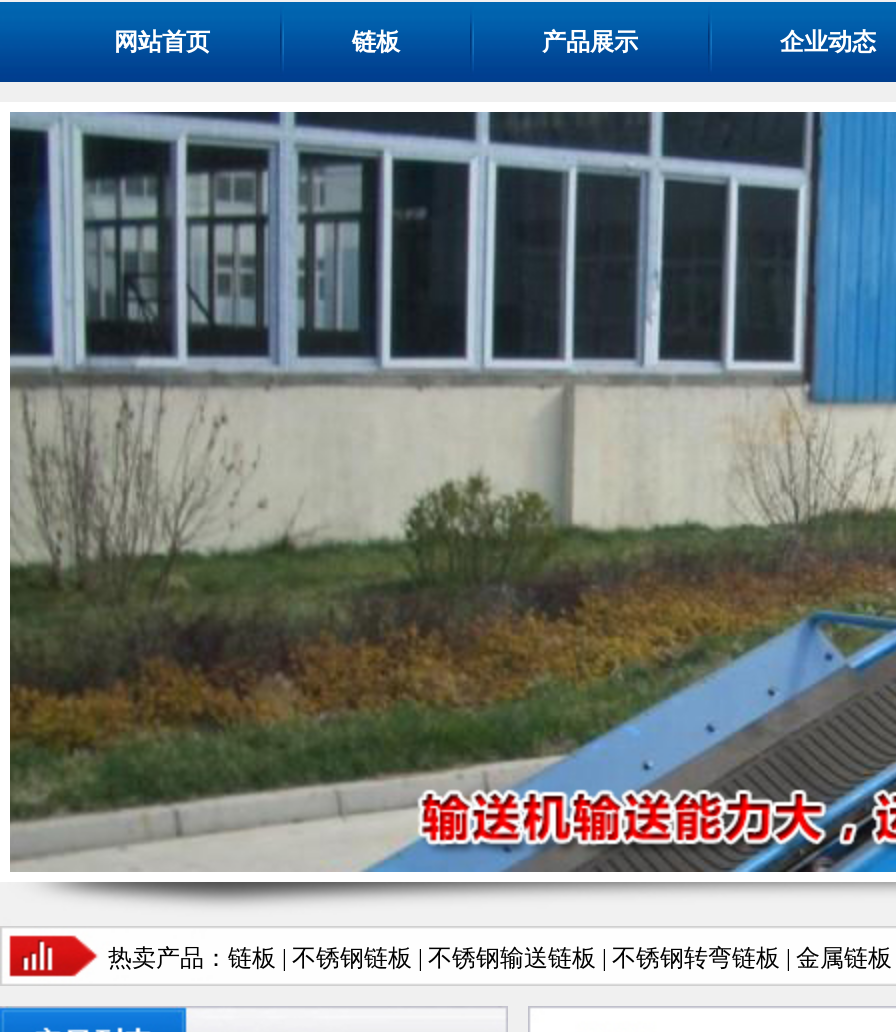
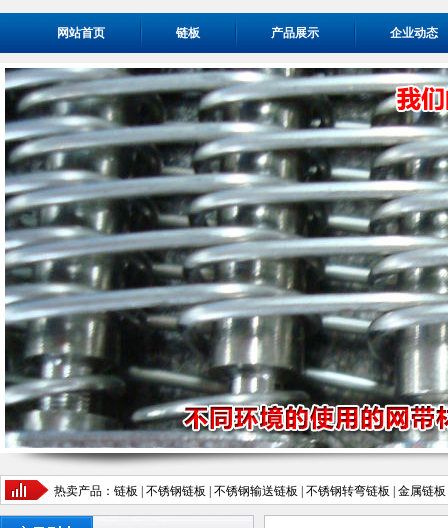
- [image]
+ [image]
